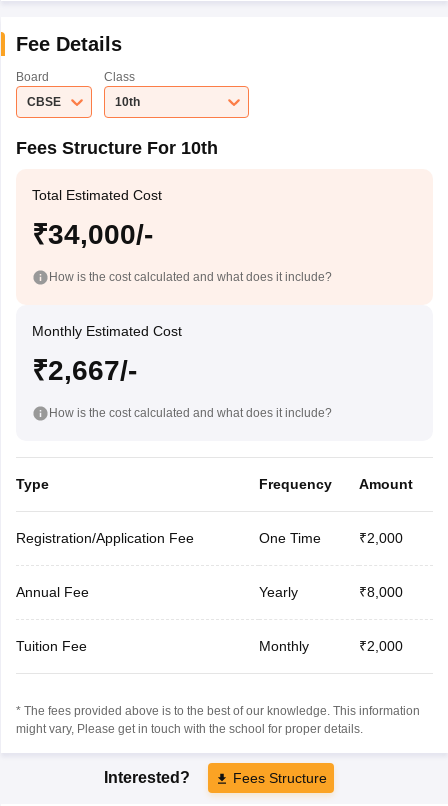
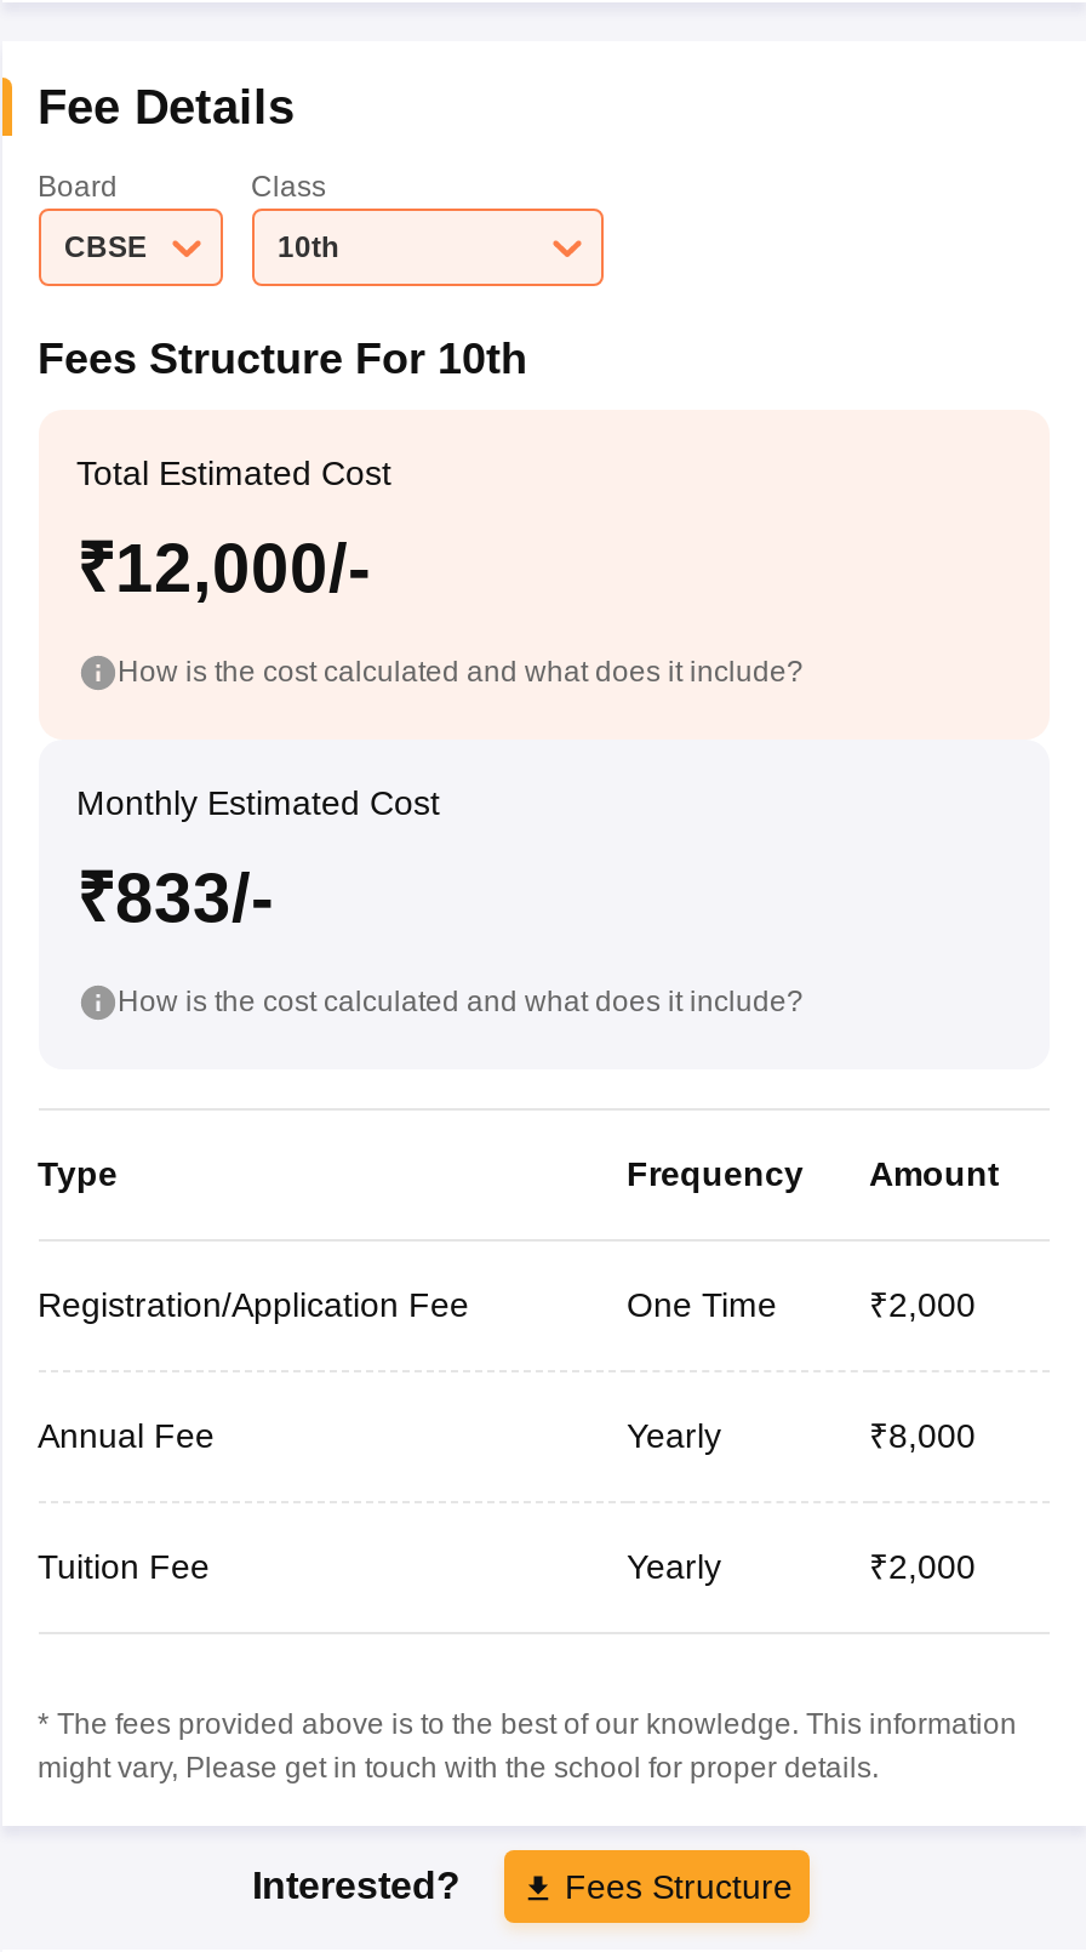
- ₹34,000/-
+ ₹12,000/-

- ₹2,667/-
+ ₹833/-

- Monthly
+ Yearly
